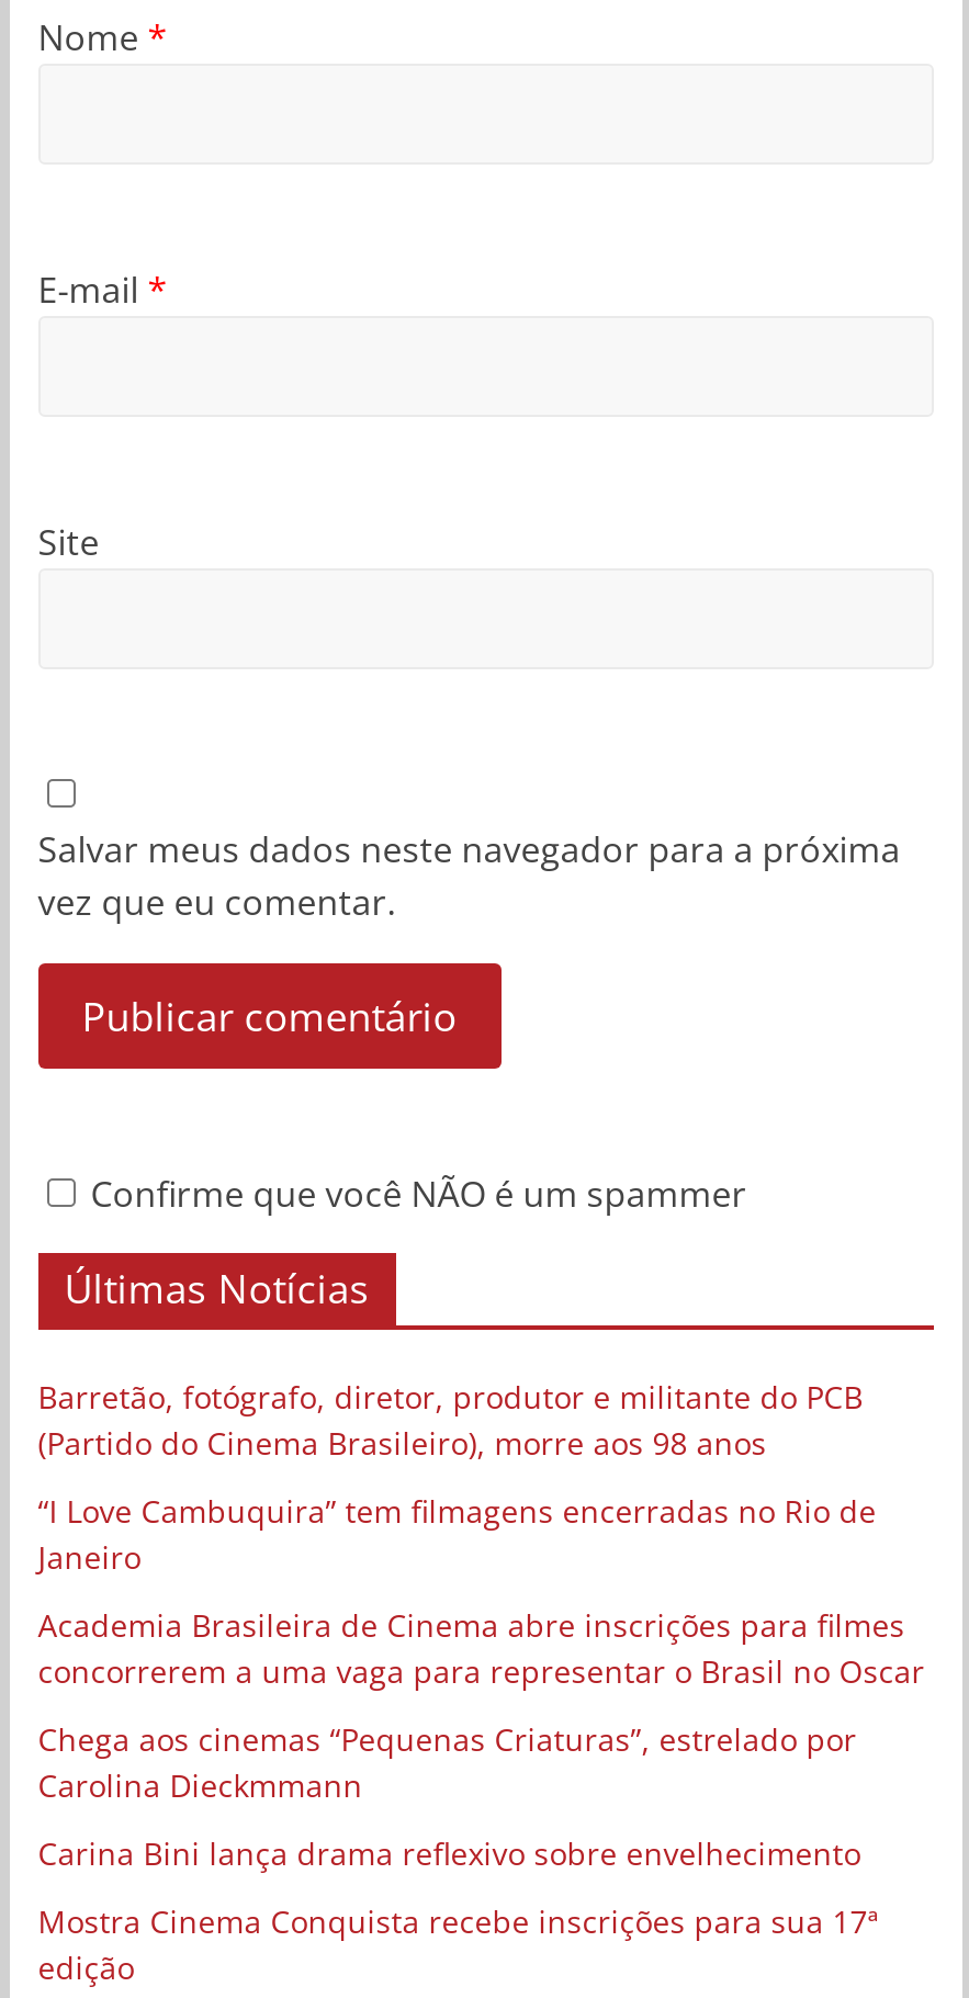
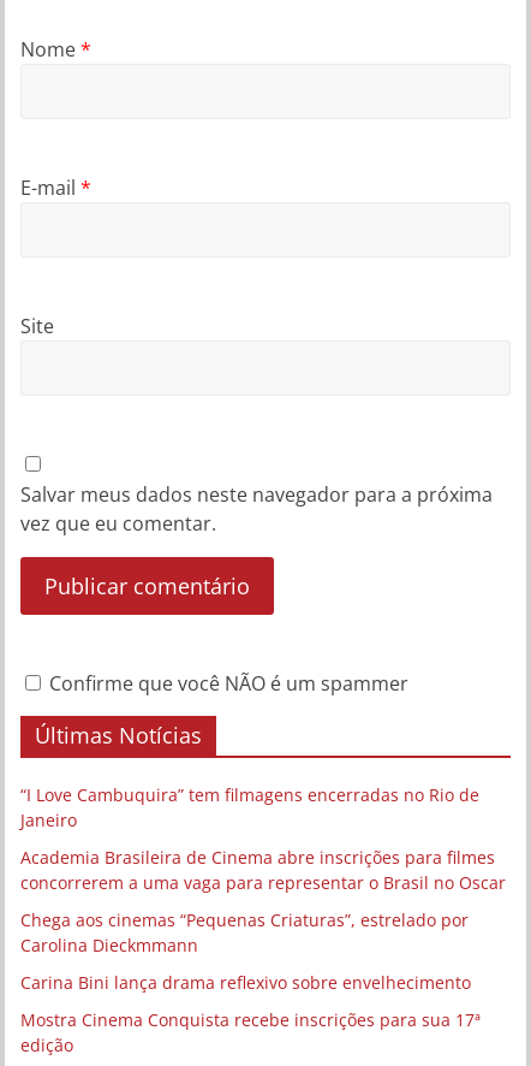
- Barretão, fotógrafo, diretor, produtor e militante do PCB
- (Partido do Cinema Brasileiro), morre aos 98 anos
